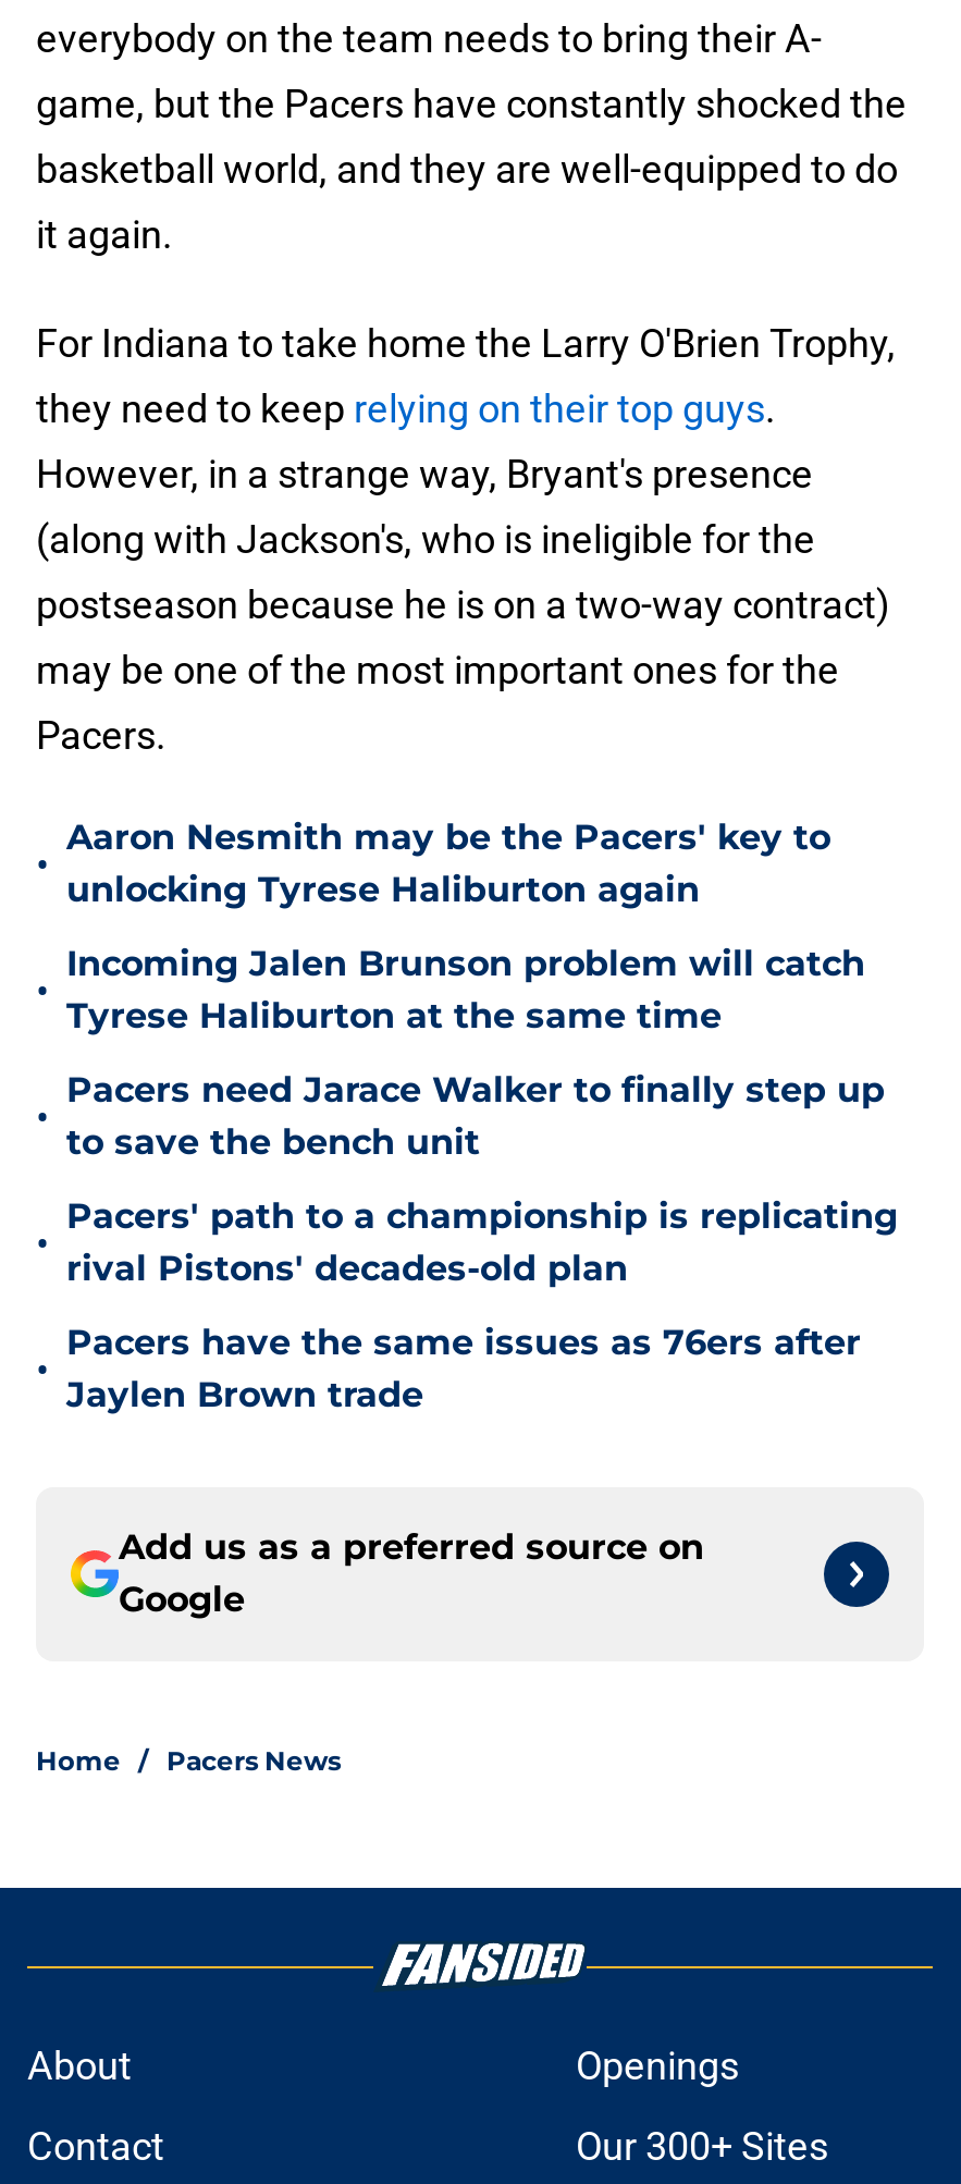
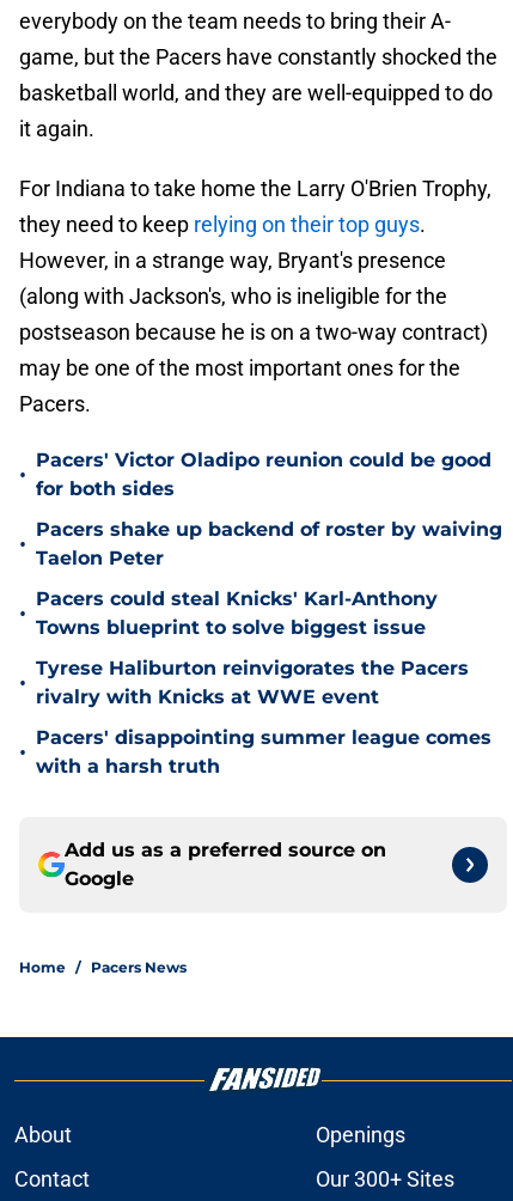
- Aaron Nesmith may be the Pacers' key to
- unlocking Tyrese Haliburton again
+ Pacers' Victor Oladipo reunion could be good
+ for both sides

- Incoming Jalen Brunson problem will catch
- Tyrese Haliburton at the same time
+ Pacers shake up backend of roster by waiving
+ Taelon Peter

- Pacers need Jarace Walker to finally step up
- to save the bench unit
+ Pacers could steal Knicks' Karl-Anthony
+ Towns blueprint to solve biggest issue

- Pacers' path to a championship is replicating
- rival Pistons' decades-old plan
+ Tyrese Haliburton reinvigorates the Pacers
+ rivalry with Knicks at WWE event

- Pacers have the same issues as 76ers after
- Jaylen Brown trade
+ Pacers' disappointing summer league comes
+ with a harsh truth
